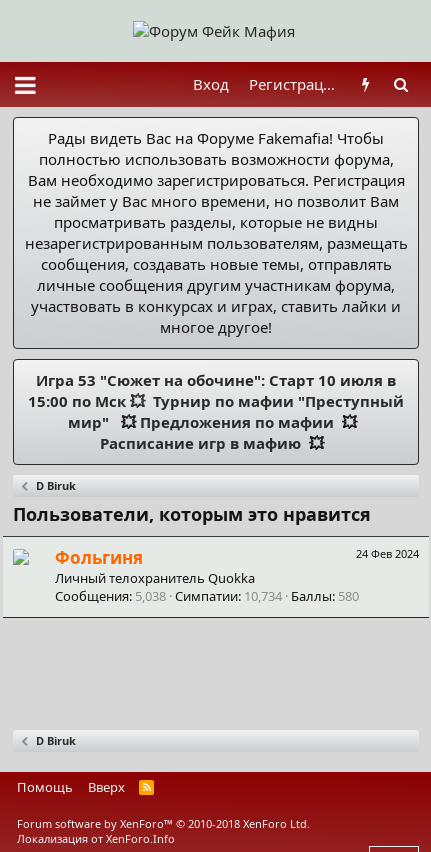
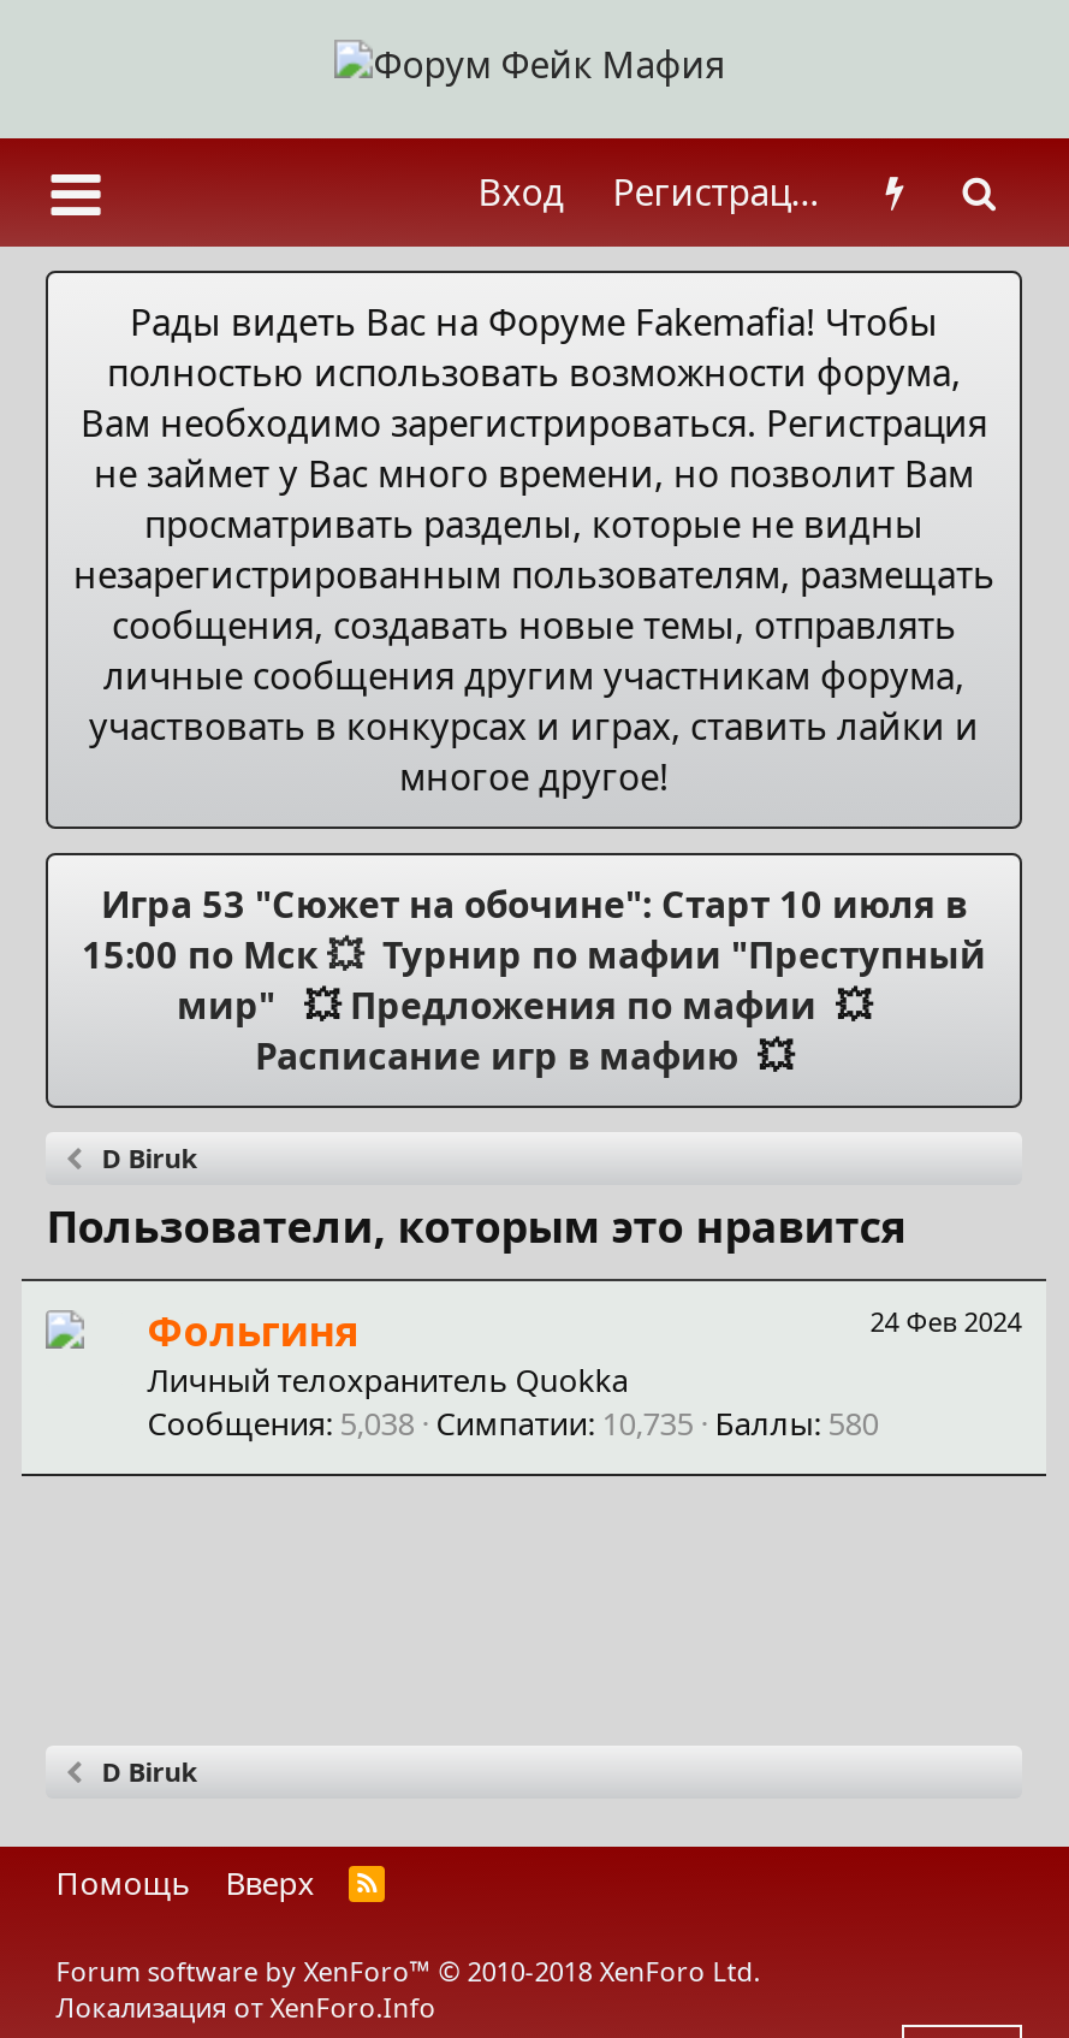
- Сообщения 5,038 Симпатии 10,734 Баллы 580
+ Сообщения 5,038 Симпатии 10,735 Баллы 580
